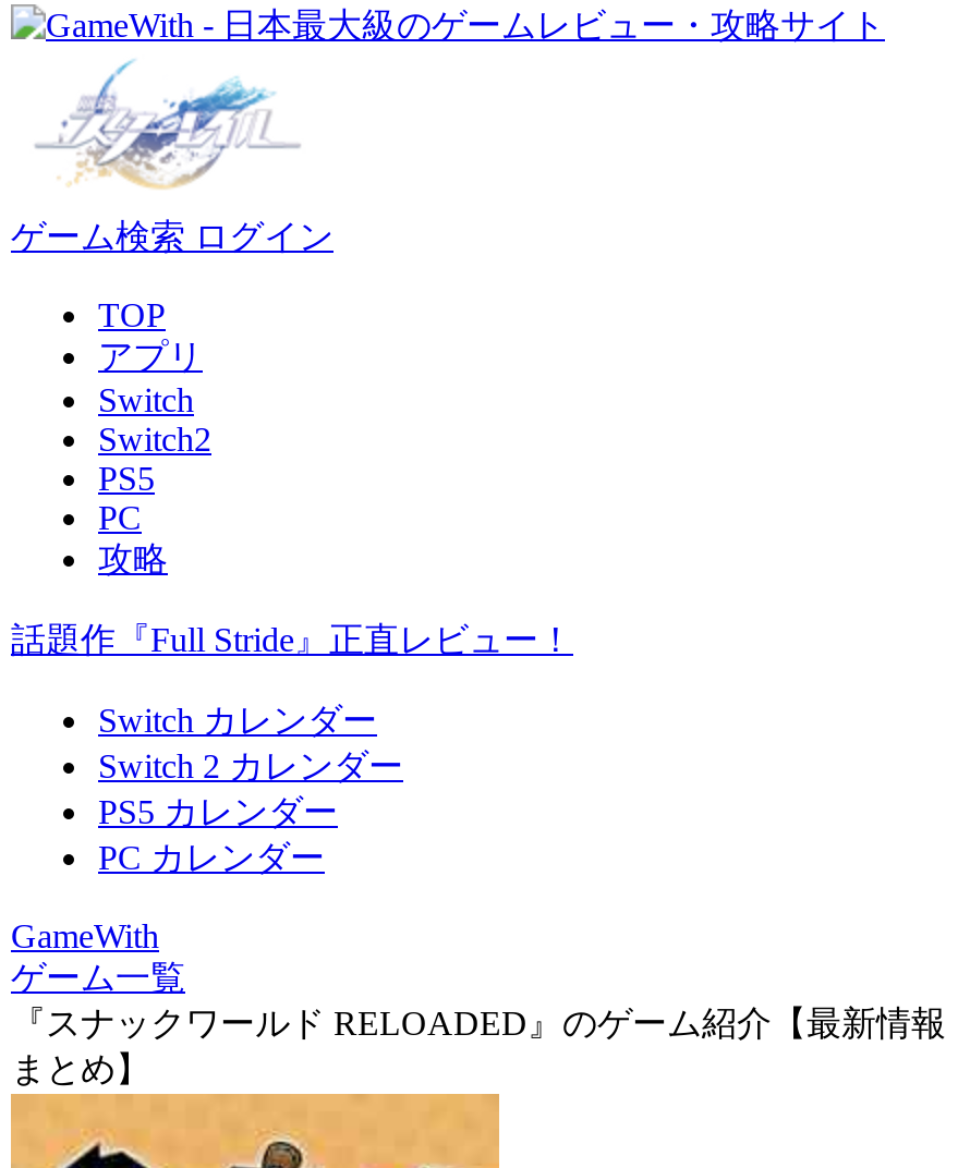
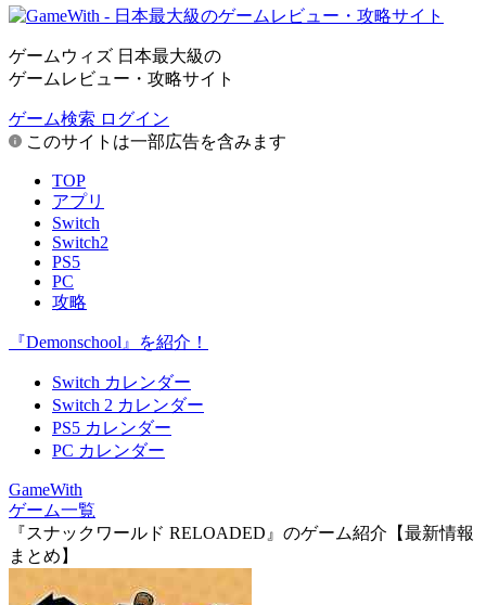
+ ゲームウィズ 日本最大級の
+ ゲームレビュー・攻略サイト

+ このサイトは一部広告を含みます

- 話題作『Full Stride』正直レビュー！
+ 『Demonschool』を紹介！
